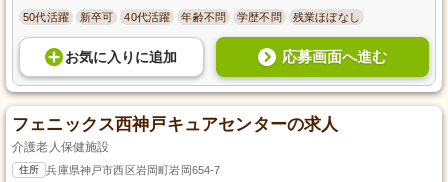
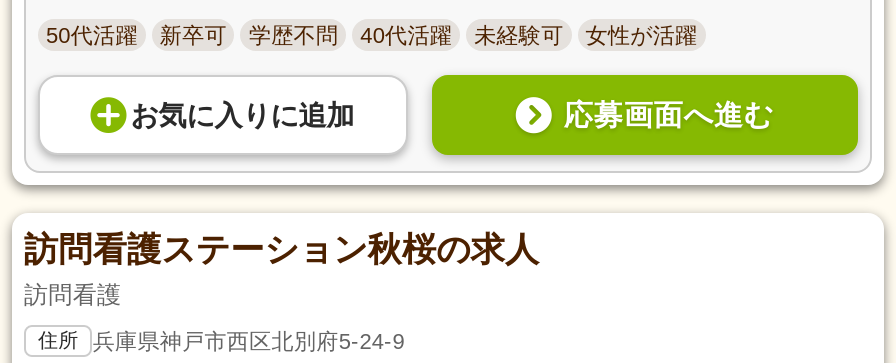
- 年齢不問
- 学歴不問
- 残業ほぼなし
+ 未経験可
+ 女性が活躍

+ 学歴不問

- フェニックス西神戸キュアセンターの求人
- 介護老人保健施設
+ 訪問看護ステーション秋桜の求人
+ 訪問看護

- 兵庫県神戸市西区岩岡町岩岡654-7
+ 兵庫県神戸市西区北別府5-24-9
